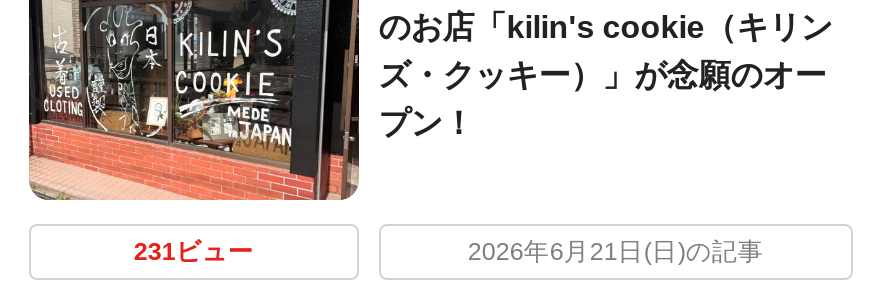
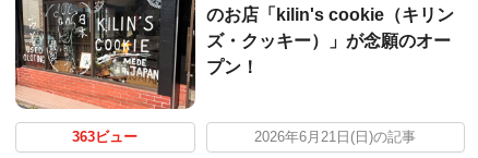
- 231ビュー
+ 363ビュー
